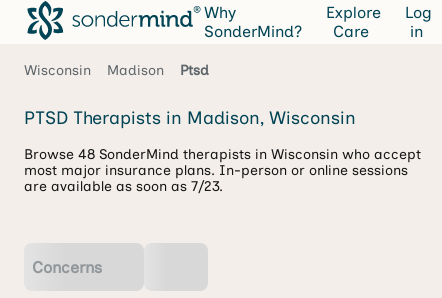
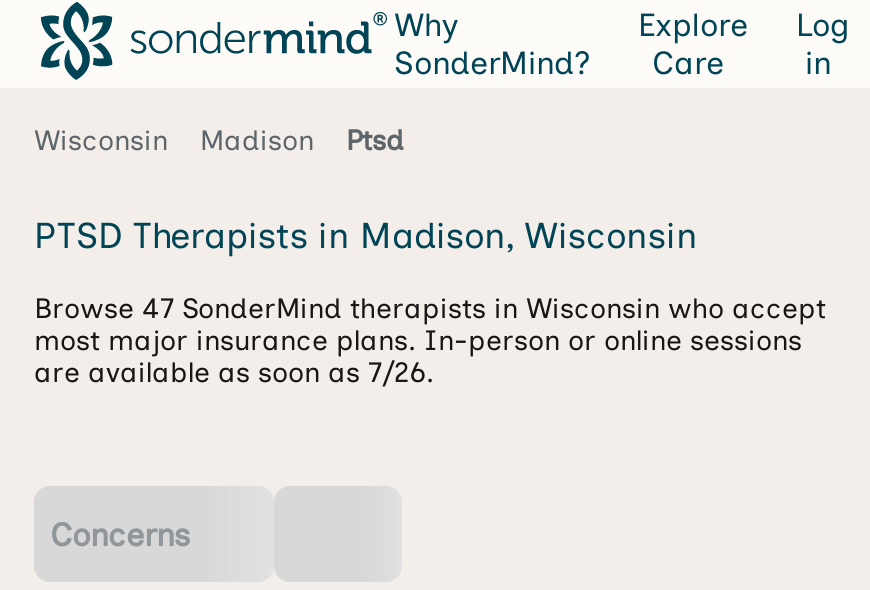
- Browse 48 SonderMind therapists in Wisconsin who accept
+ Browse 47 SonderMind therapists in Wisconsin who accept

- are available as soon as 7/23.
+ are available as soon as 7/26.
